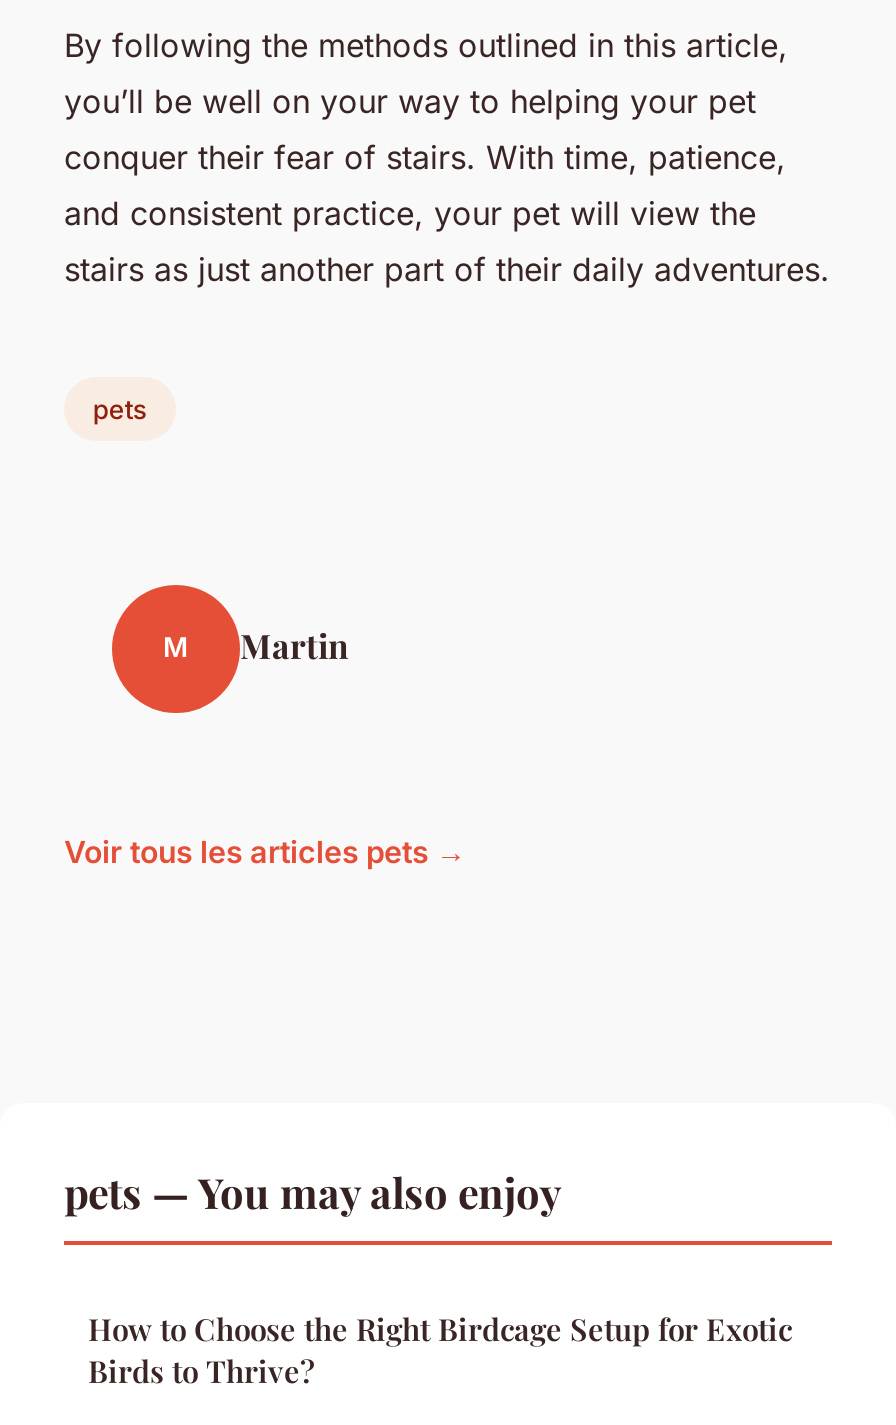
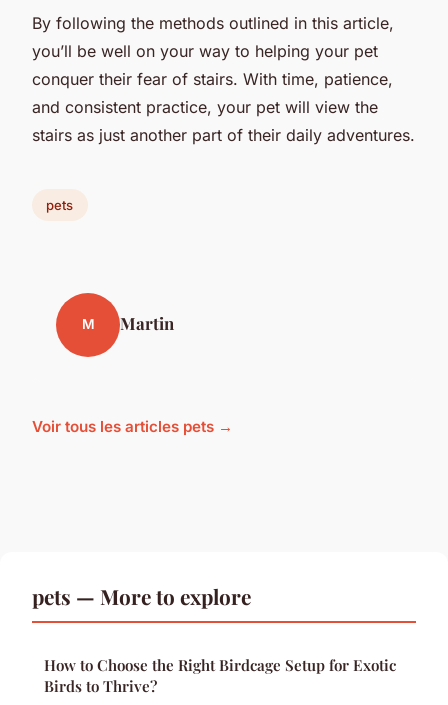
- pets — You may also enjoy
+ pets — More to explore
